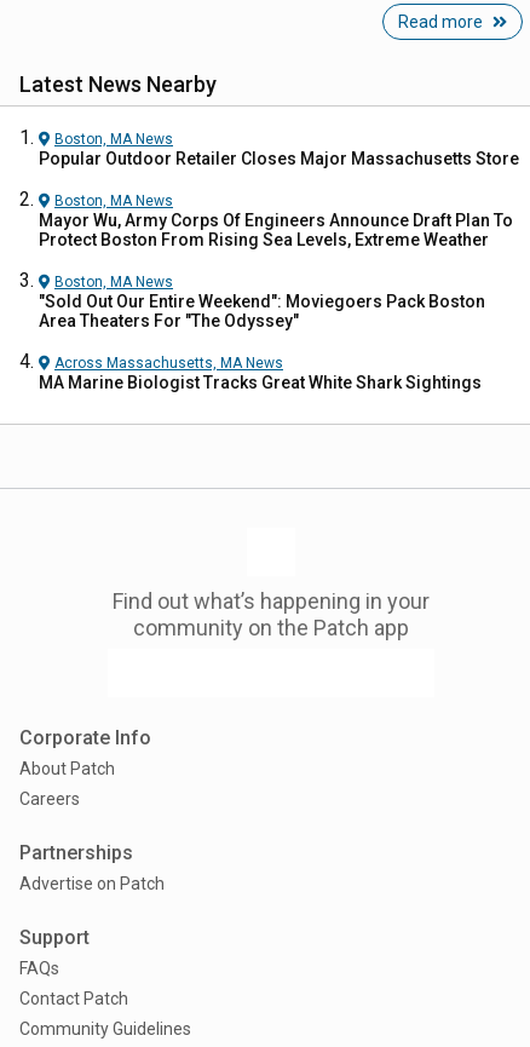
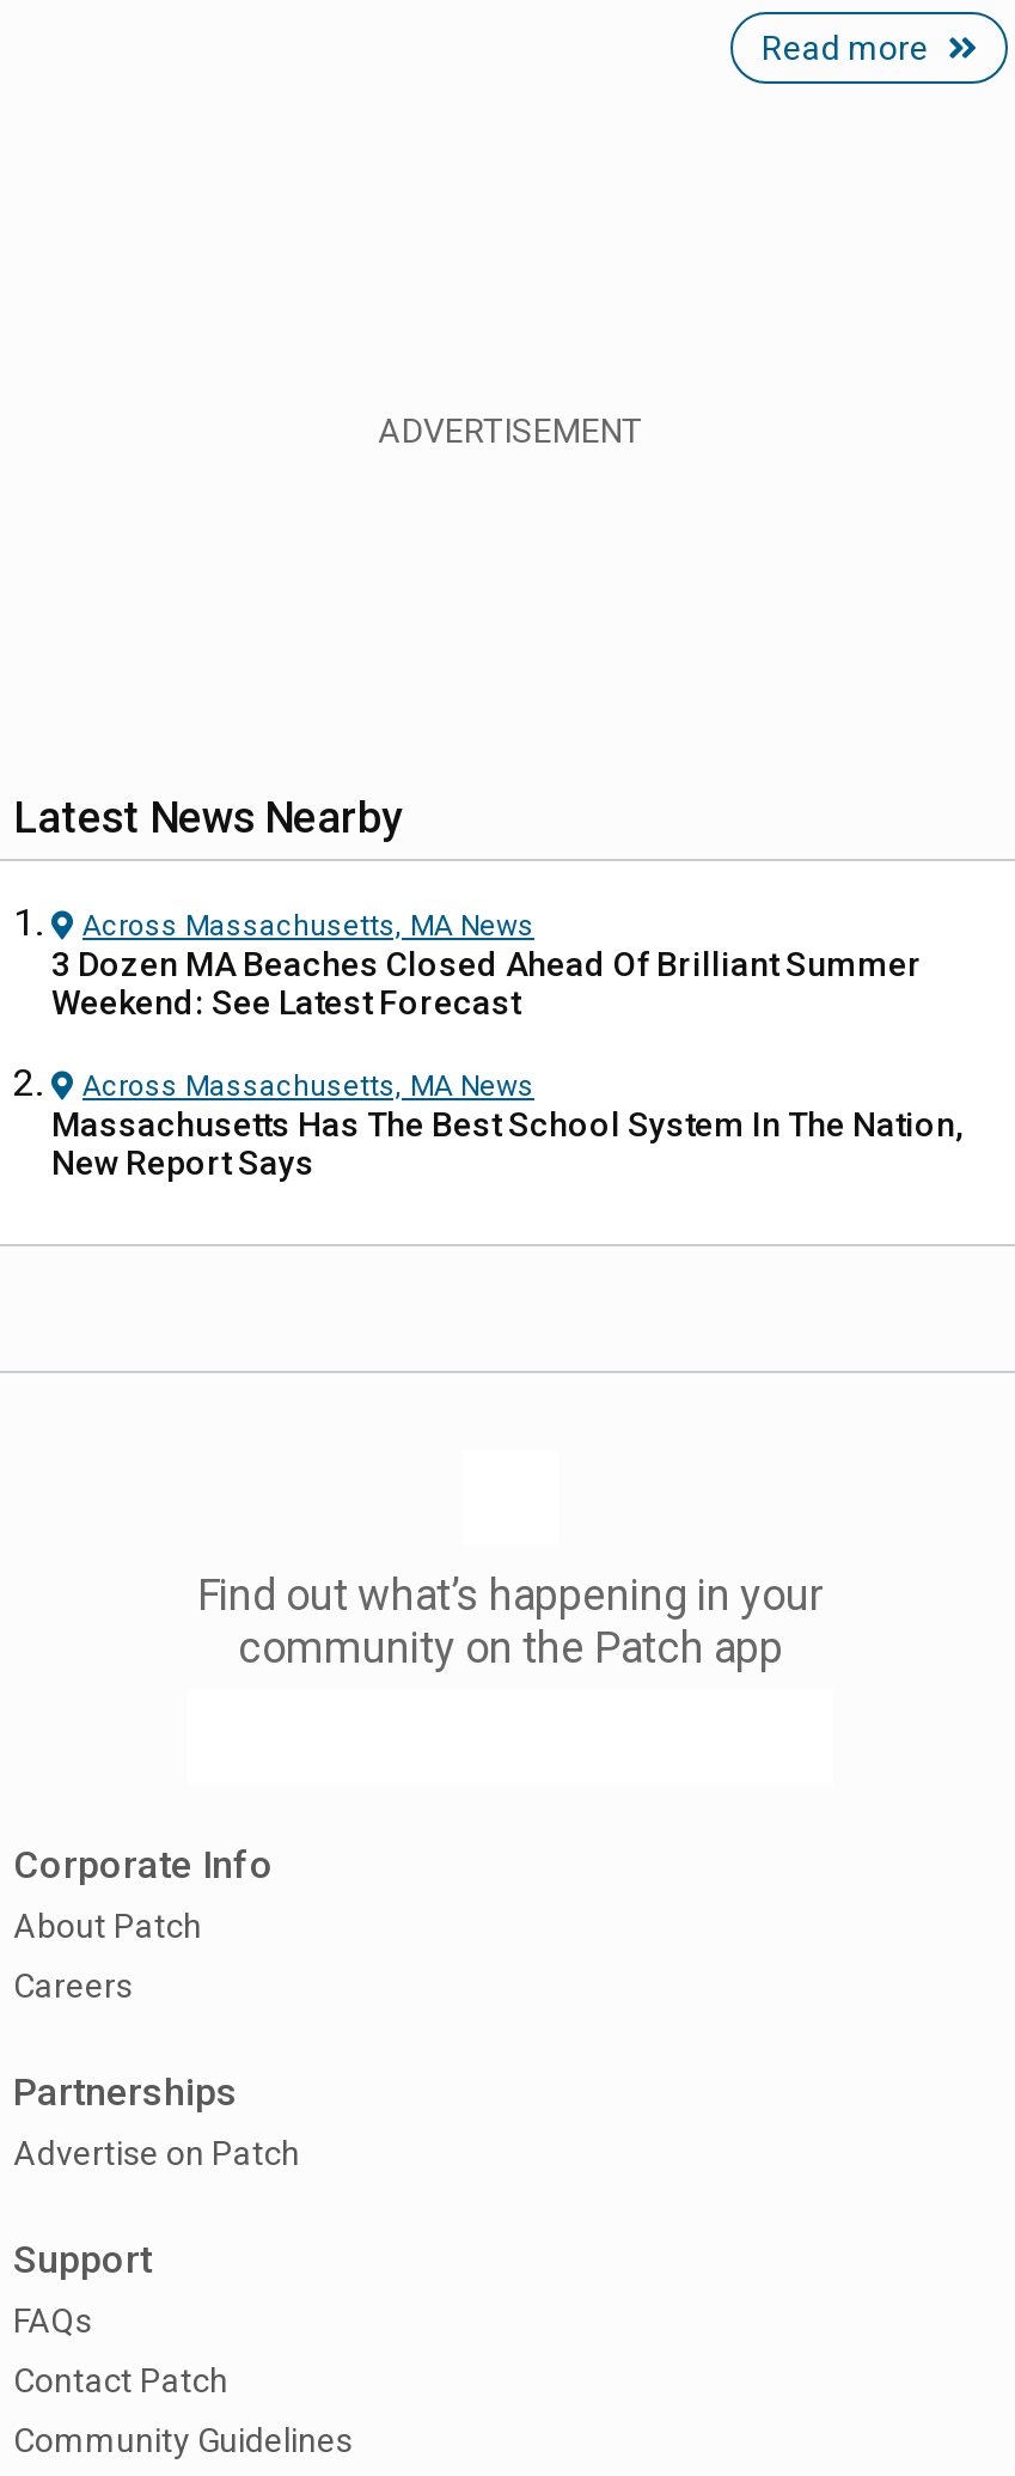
moved down: Latest News Nearby

- Boston, MA News
- Popular Outdoor Retailer Closes Major Massachusetts Store
- Boston, MA News
- Mayor Wu, Army Corps Of Engineers Announce Draft Plan To
- Protect Boston From Rising Sea Levels, Extreme Weather
- Boston, MA News
- "Sold Out Our Entire Weekend": Moviegoers Pack Boston
- Area Theaters For "The Odyssey"

- MA Marine Biologist Tracks Great White Shark Sightings
+ 3 Dozen MA Beaches Closed Ahead Of Brilliant Summer
+ Weekend: See Latest Forecast
+ Across Massachusetts, MA News
+ Massachusetts Has The Best School System In The Nation,
+ New Report Says
